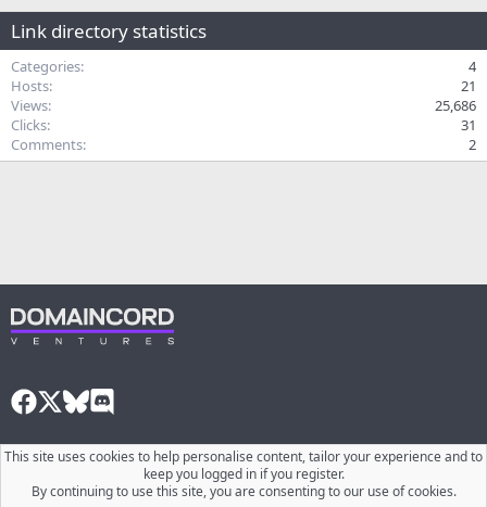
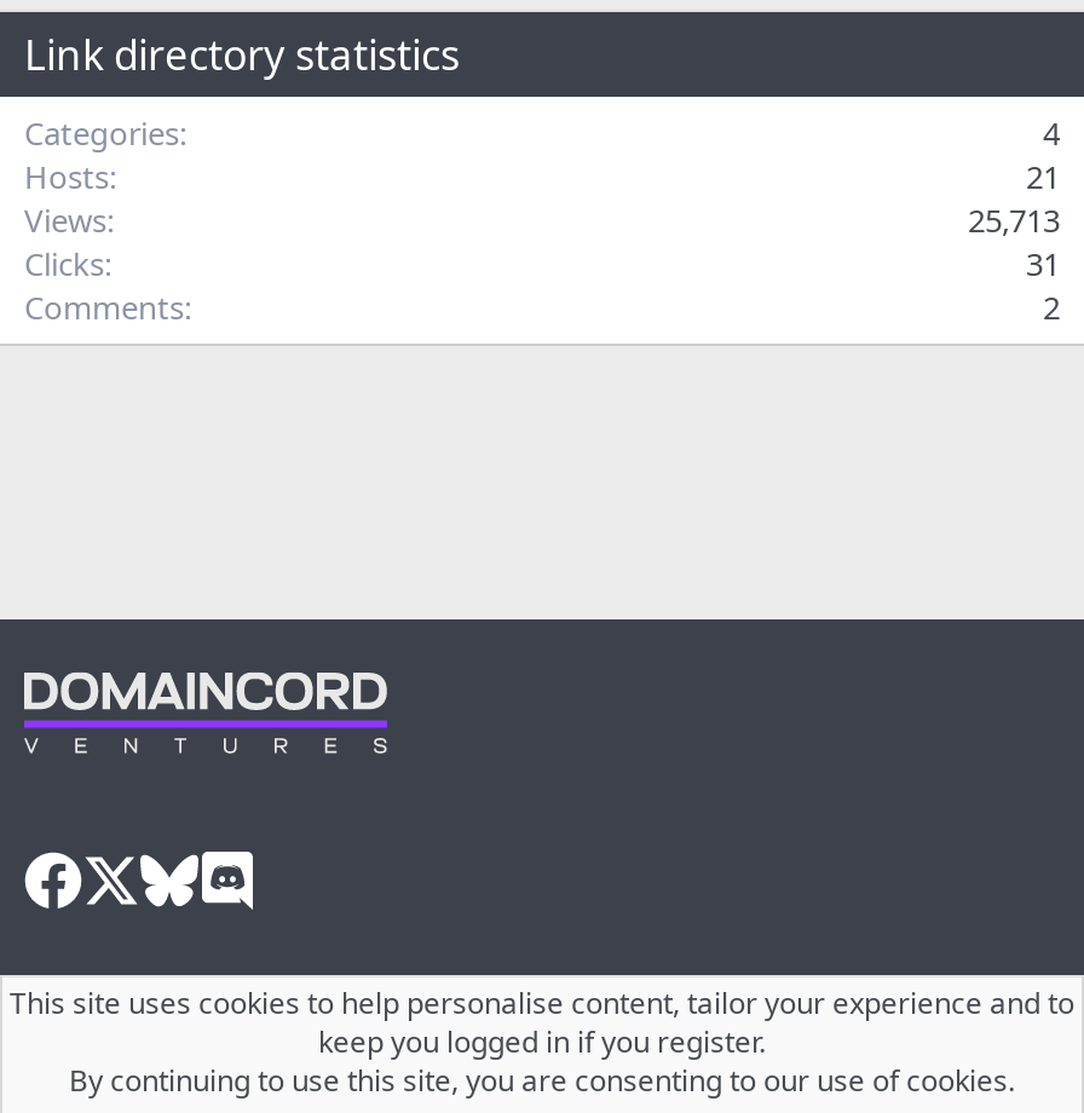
- 25,686
+ 25,713
